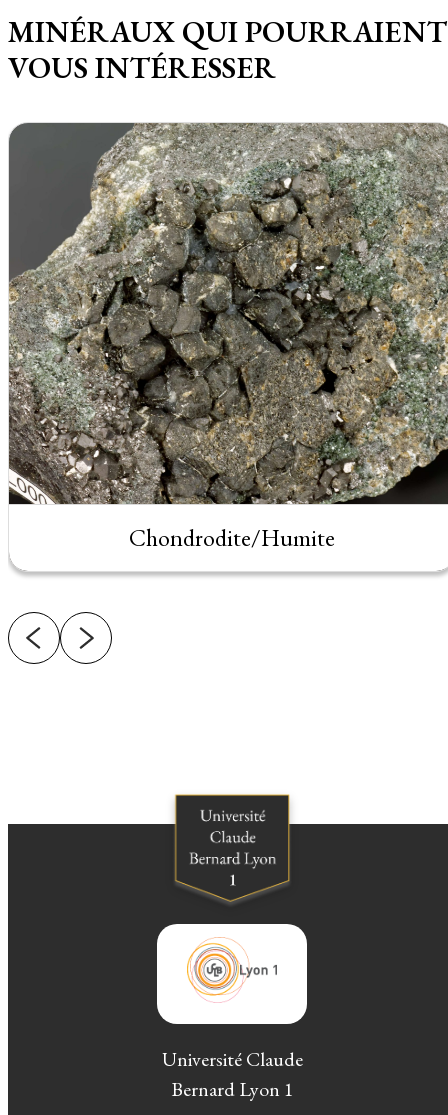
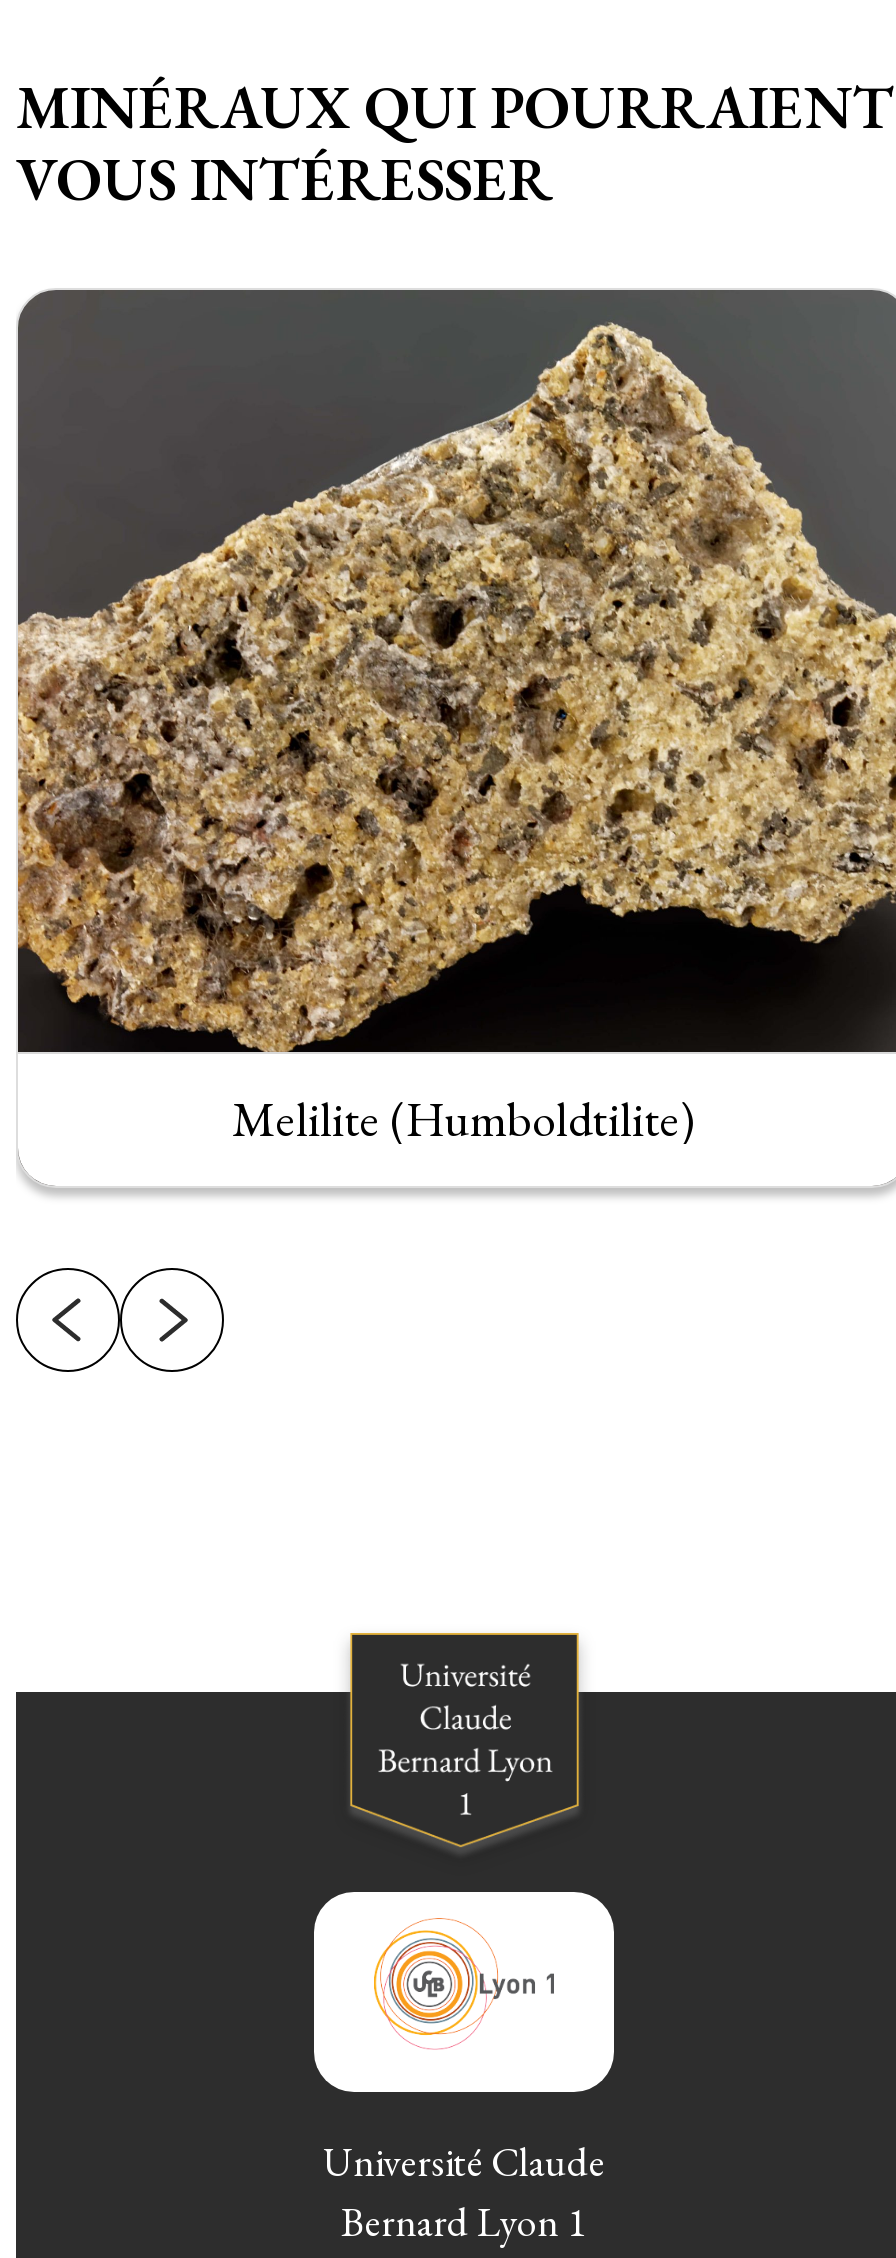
- [image]
- Chondrodite/Humite
+ [image]
+ Melilite (Humboldtilite)
